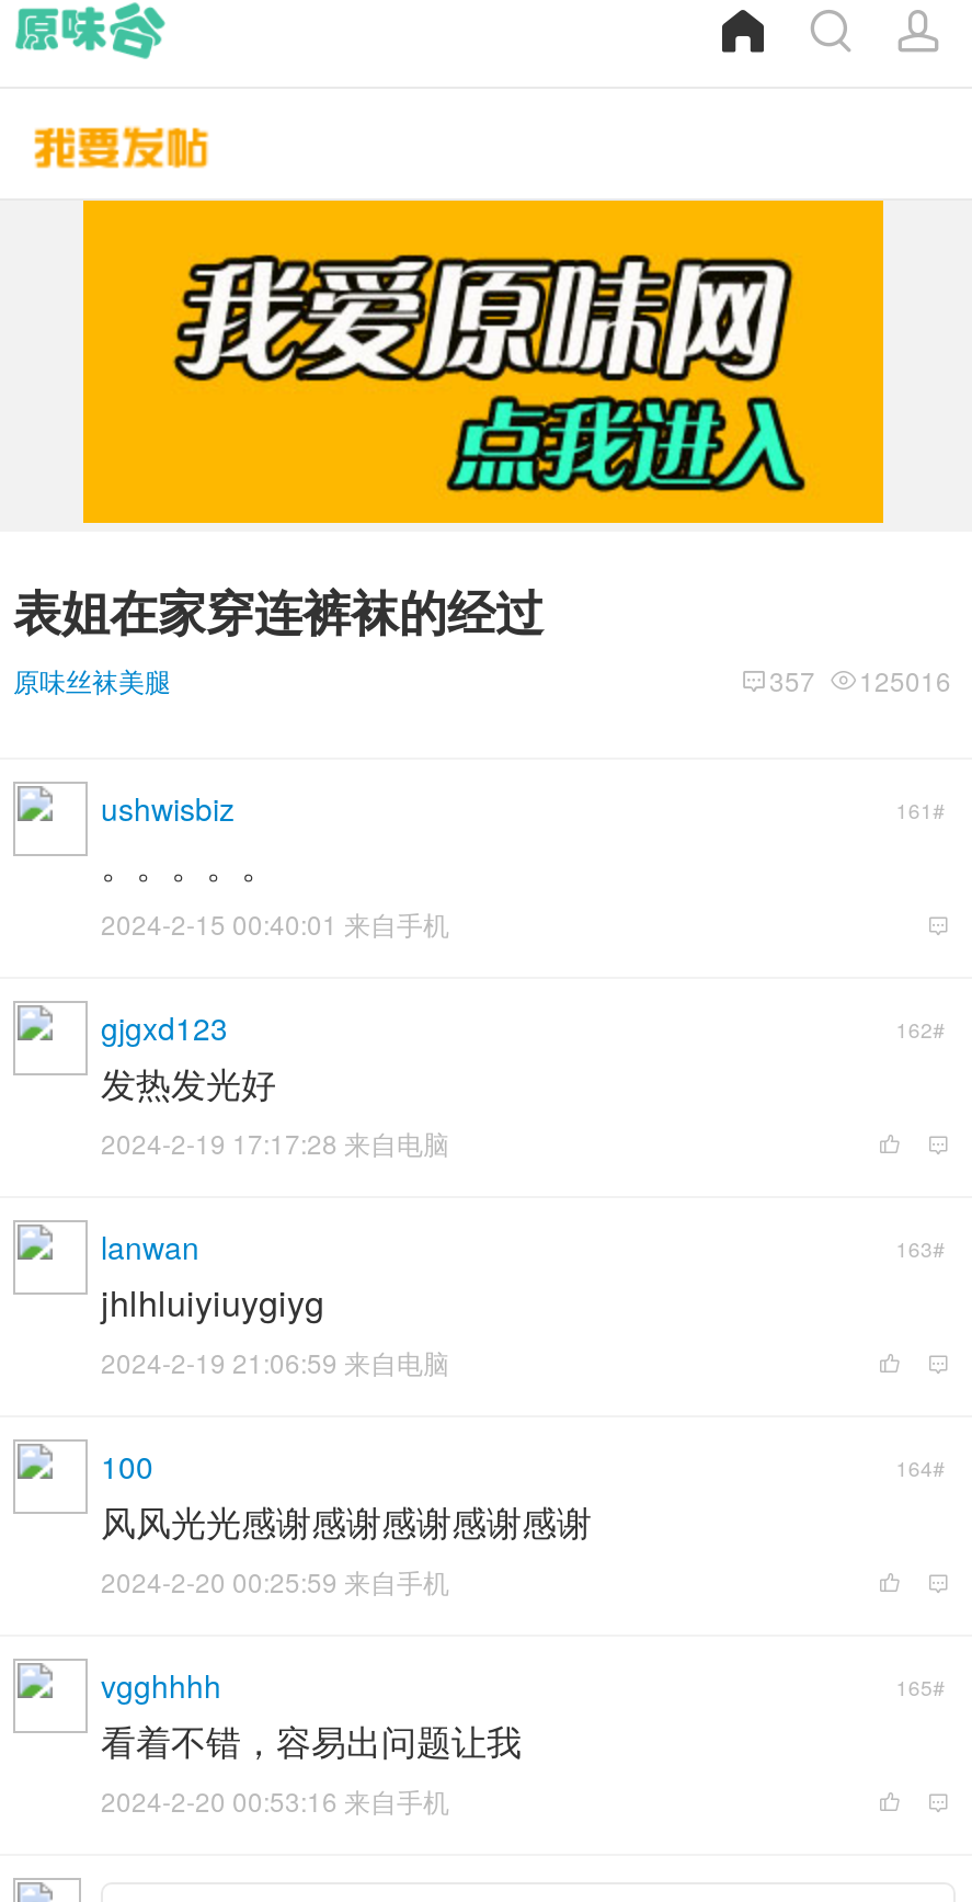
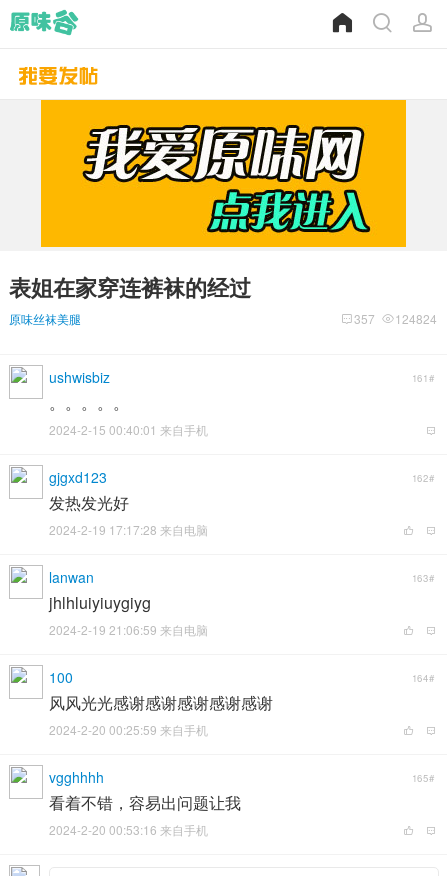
- 357 125016
+ 357 124824
